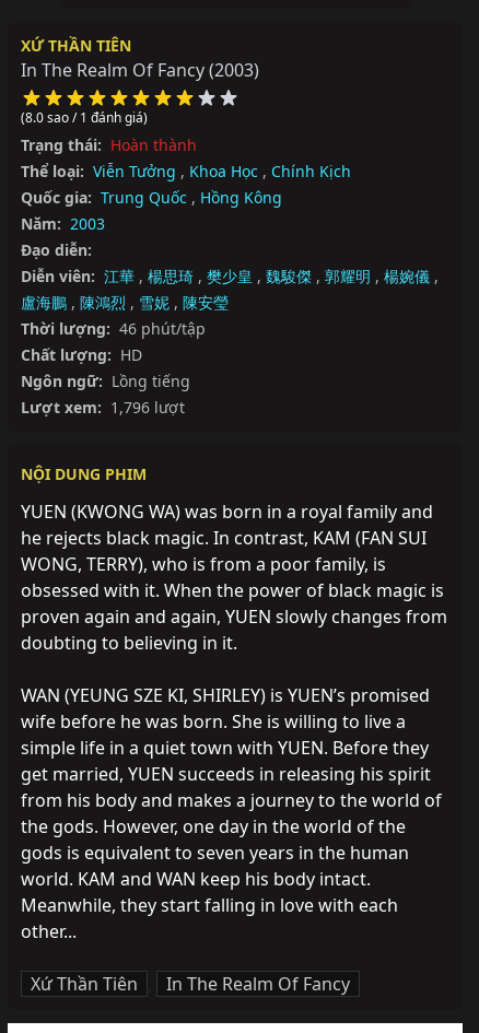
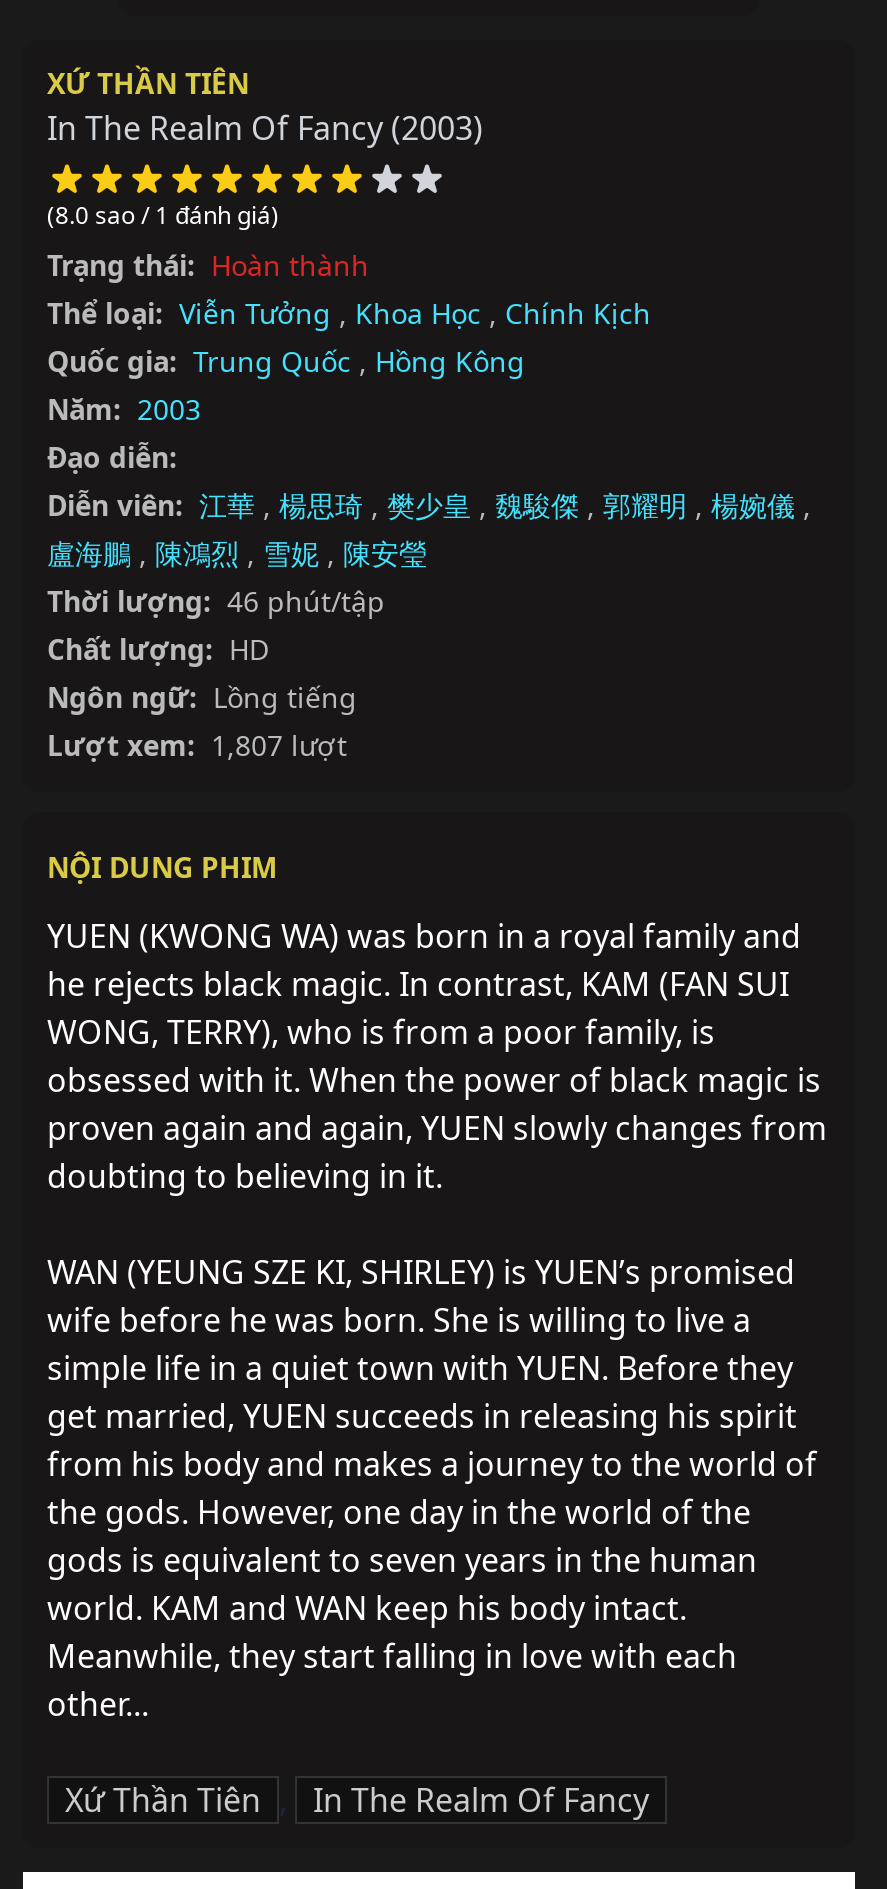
- Lượt xem: 1,796 lượt
+ Lượt xem: 1,807 lượt
